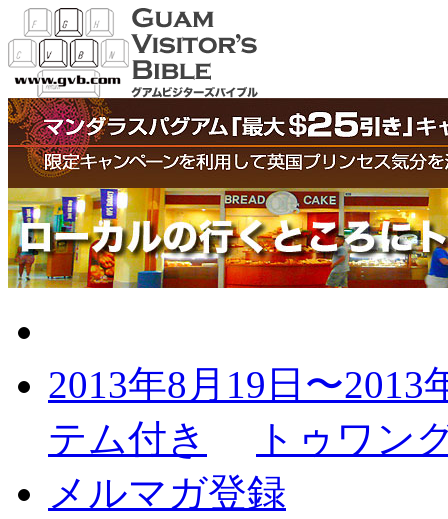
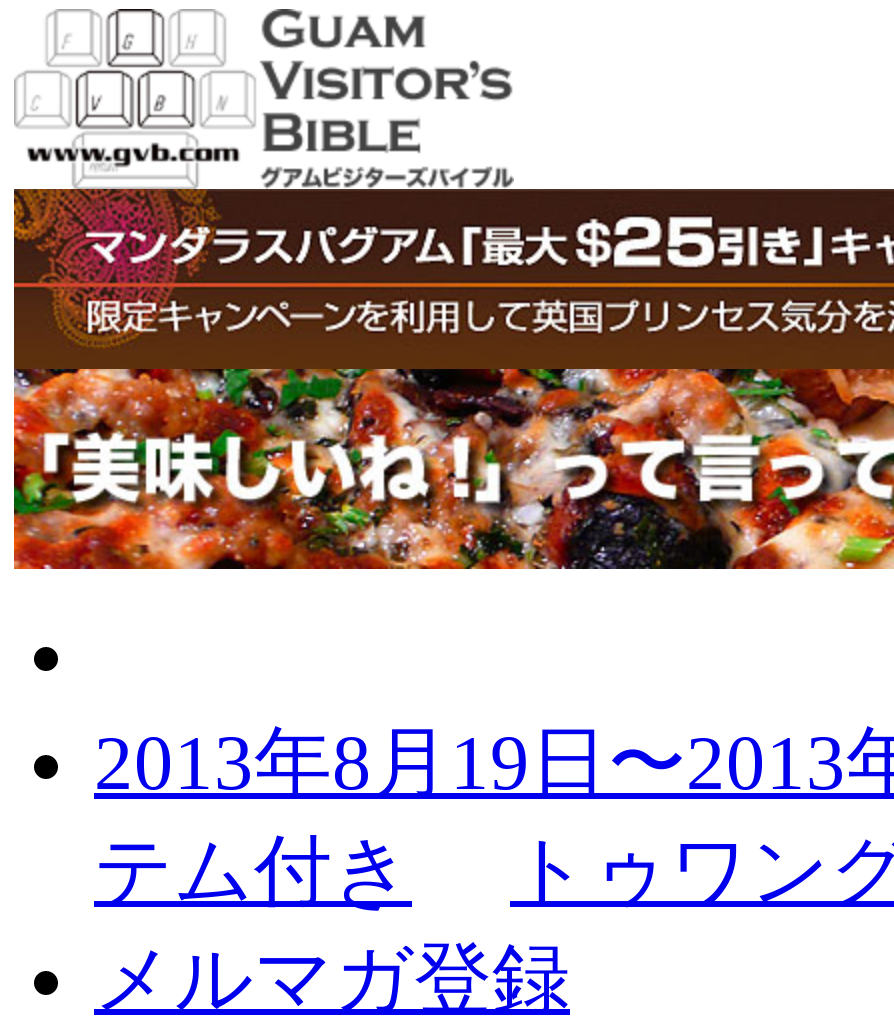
- [image]
+ [image]
